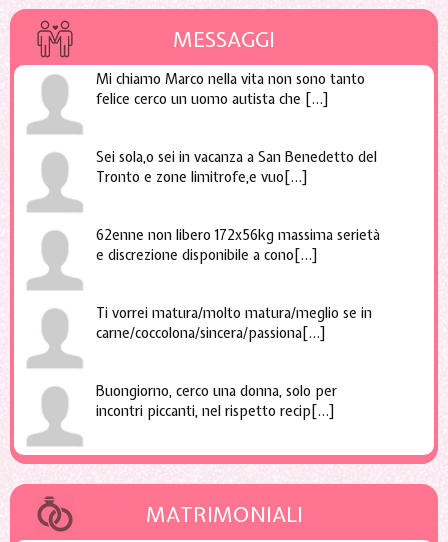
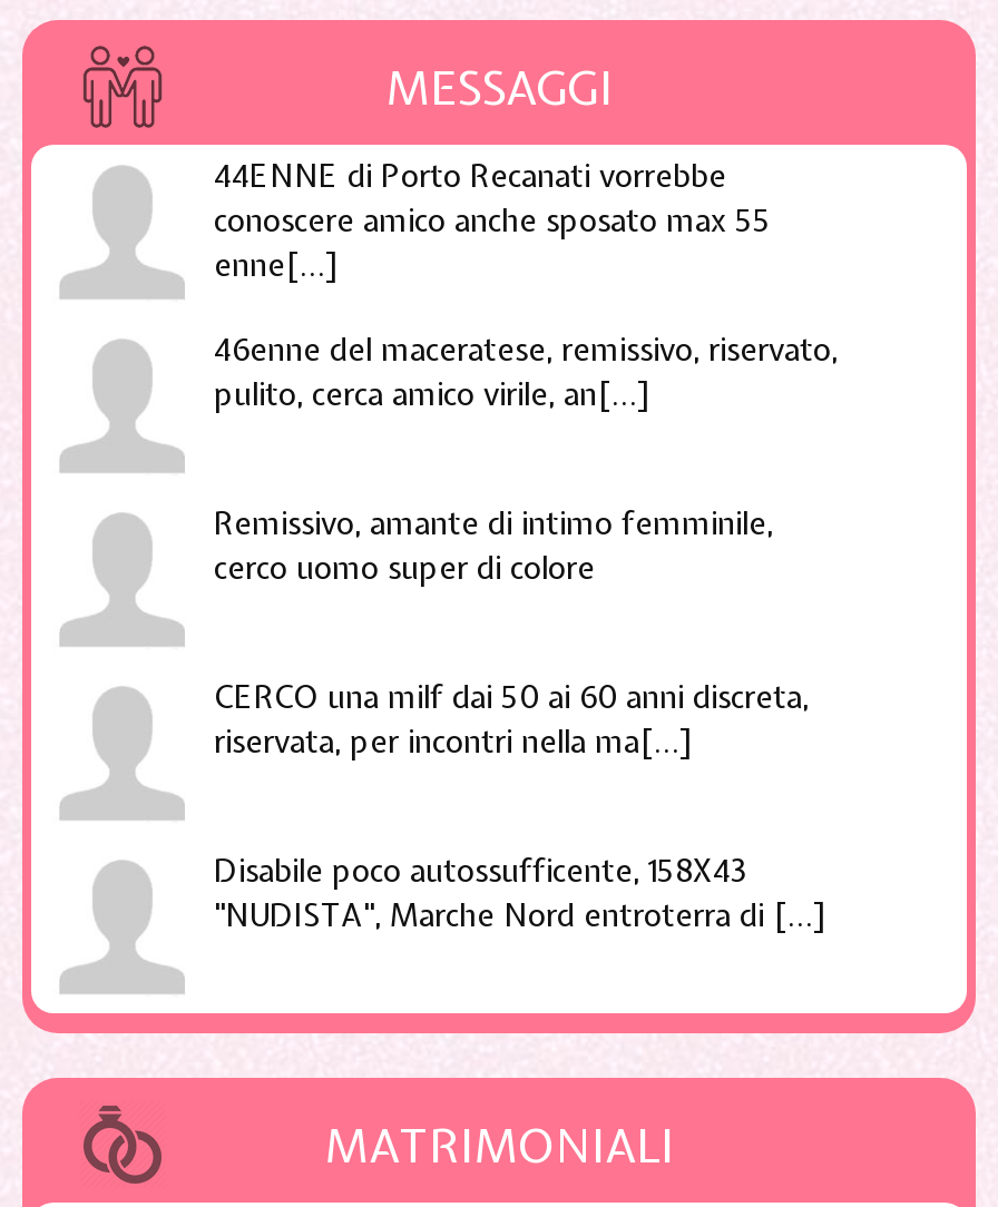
- Mi chiamo Marco nella vita non sono tanto
- felice cerco un uomo autista che [...]
+ 44ENNE di Porto Recanati vorrebbe
+ conoscere amico anche sposato max 55
+ enne[...]

- Sei sola,o sei in vacanza a San Benedetto del
- Tronto e zone limitrofe,e vuo[...]
+ 46enne del maceratese, remissivo, riservato,
+ pulito, cerca amico virile, an[...]

- 62enne non libero 172x56kg massima serietà
- e discrezione disponibile a cono[...]
+ Remissivo, amante di intimo femminile,
+ cerco uomo super di colore

- Ti vorrei matura/molto matura/meglio se in
- carne/coccolona/sincera/passiona[...]
+ CERCO una milf dai 50 ai 60 anni discreta,
+ riservata, per incontri nella ma[...]

- Buongiorno, cerco una donna, solo per
- incontri piccanti, nel rispetto recip[...]
+ Disabile poco autossufficente, 158X43
+ "NUDISTA", Marche Nord entroterra di [...]
